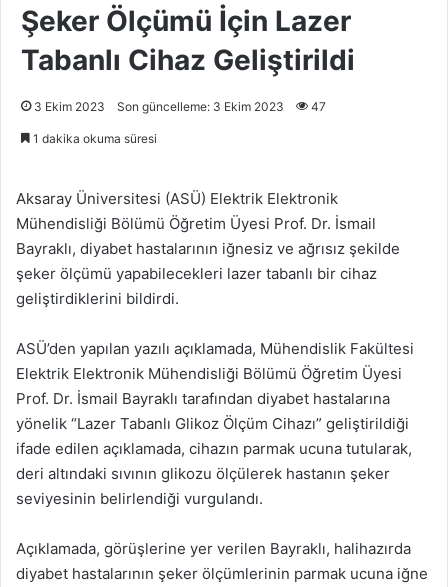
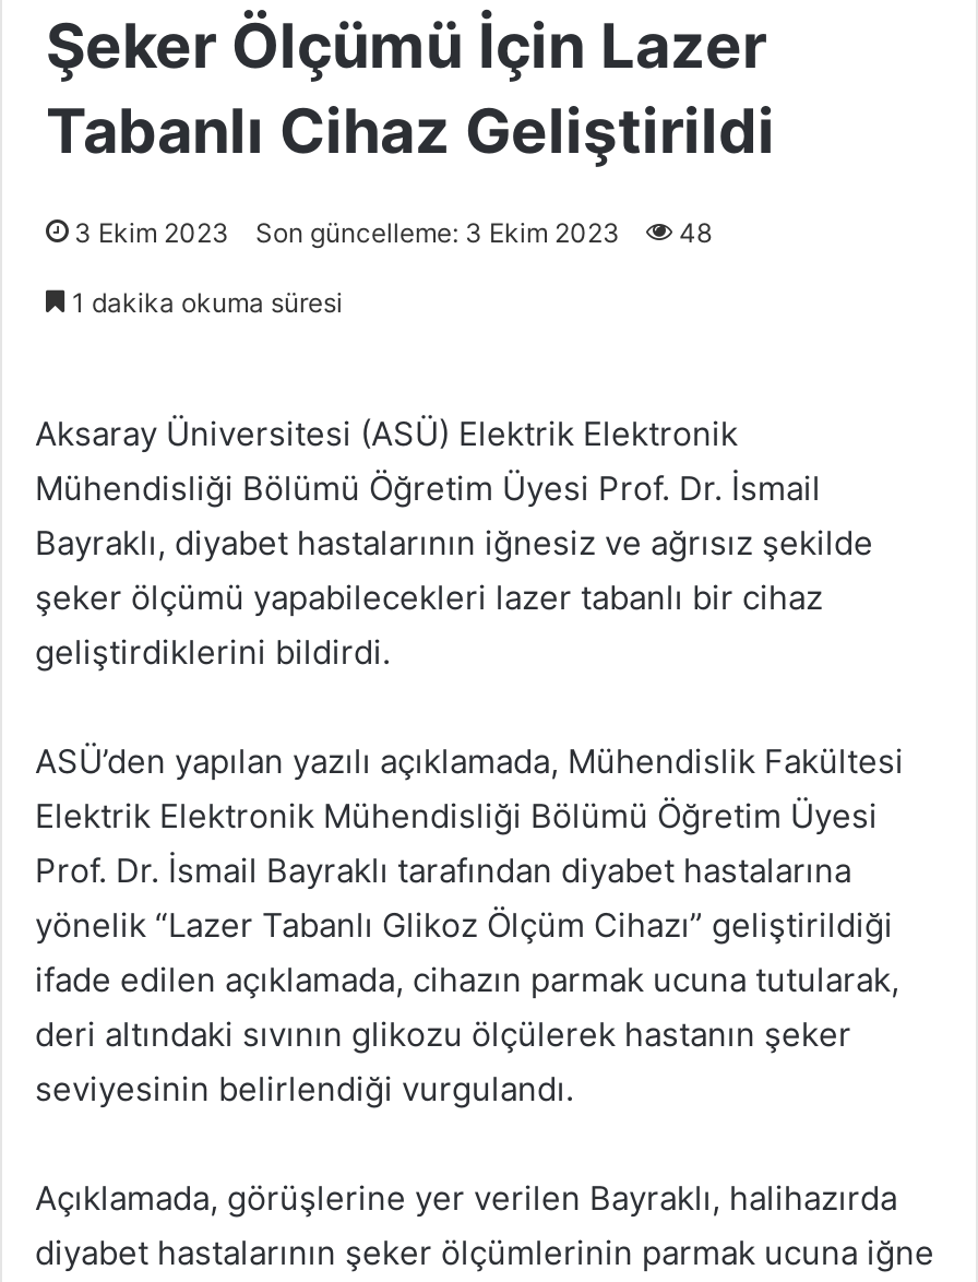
- 3 Ekim 2023 Son güncelleme: 3 Ekim 2023 47
+ 3 Ekim 2023 Son güncelleme: 3 Ekim 2023 48
